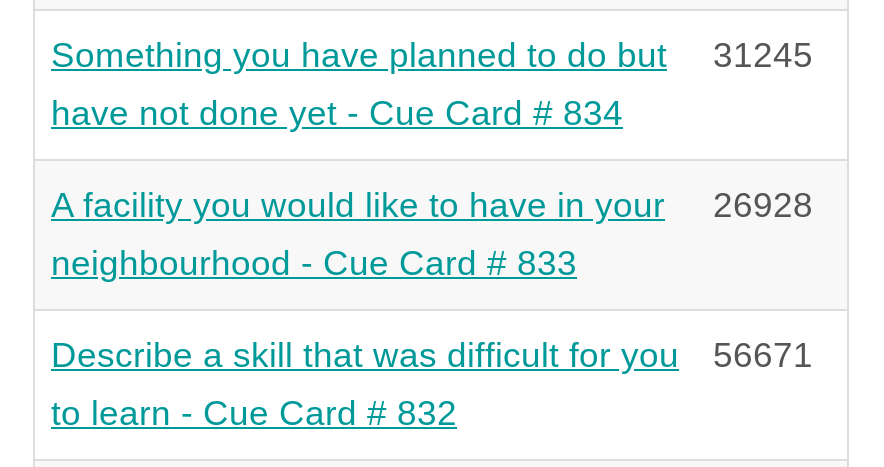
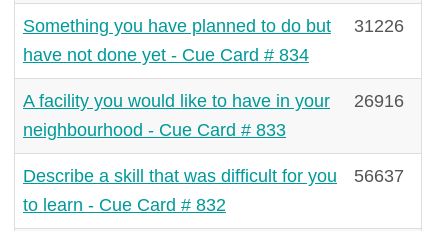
- Something you have planned to do but 31245
+ Something you have planned to do but 31226

- A facility you would like to have in your 26928
+ A facility you would like to have in your 26916

- Describe a skill that was difficult for you 56671
+ Describe a skill that was difficult for you 56637
